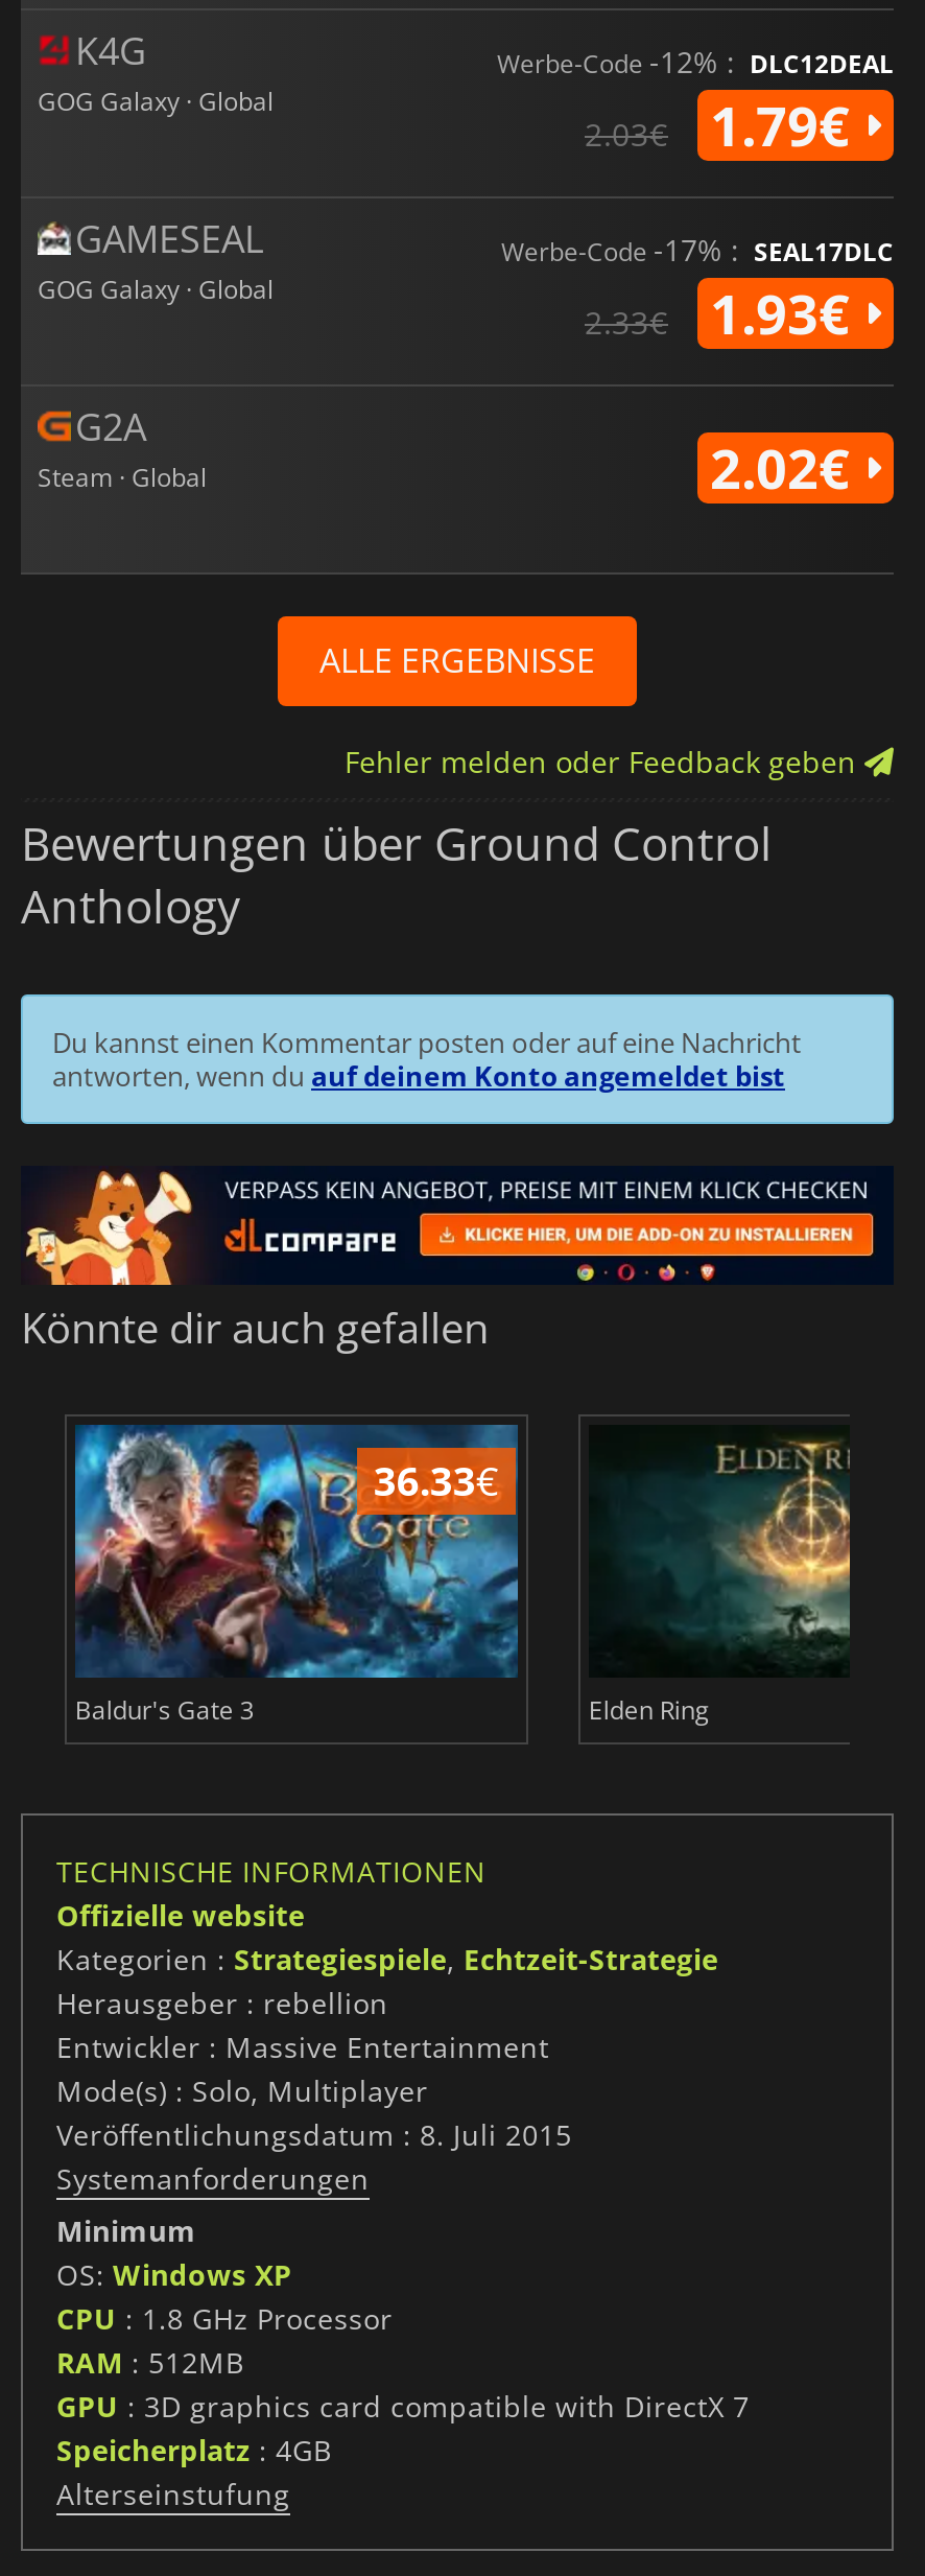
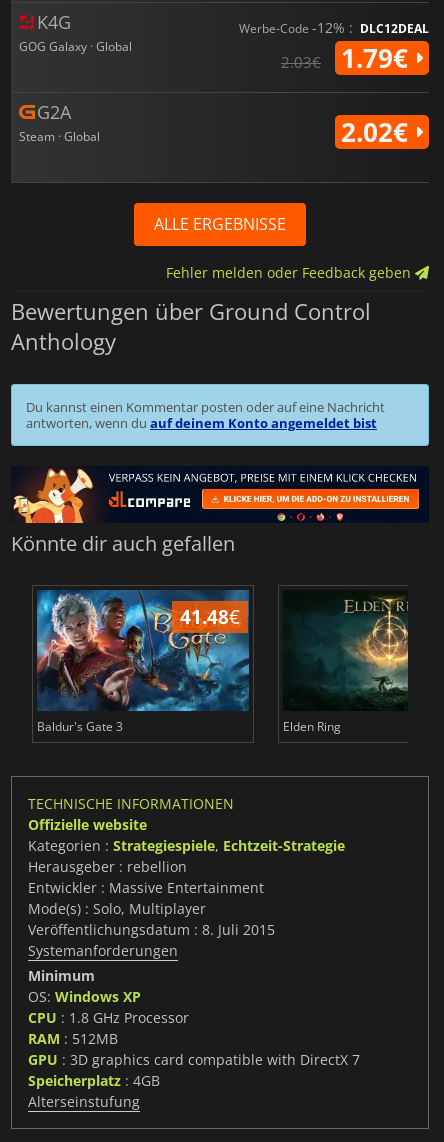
- GAMESEAL
- GOG Galaxy · Global

- Werbe-Code -17% : SEAL17DLC
- 2.33€
- 1.93€

- 36.33€
+ 41.48€
